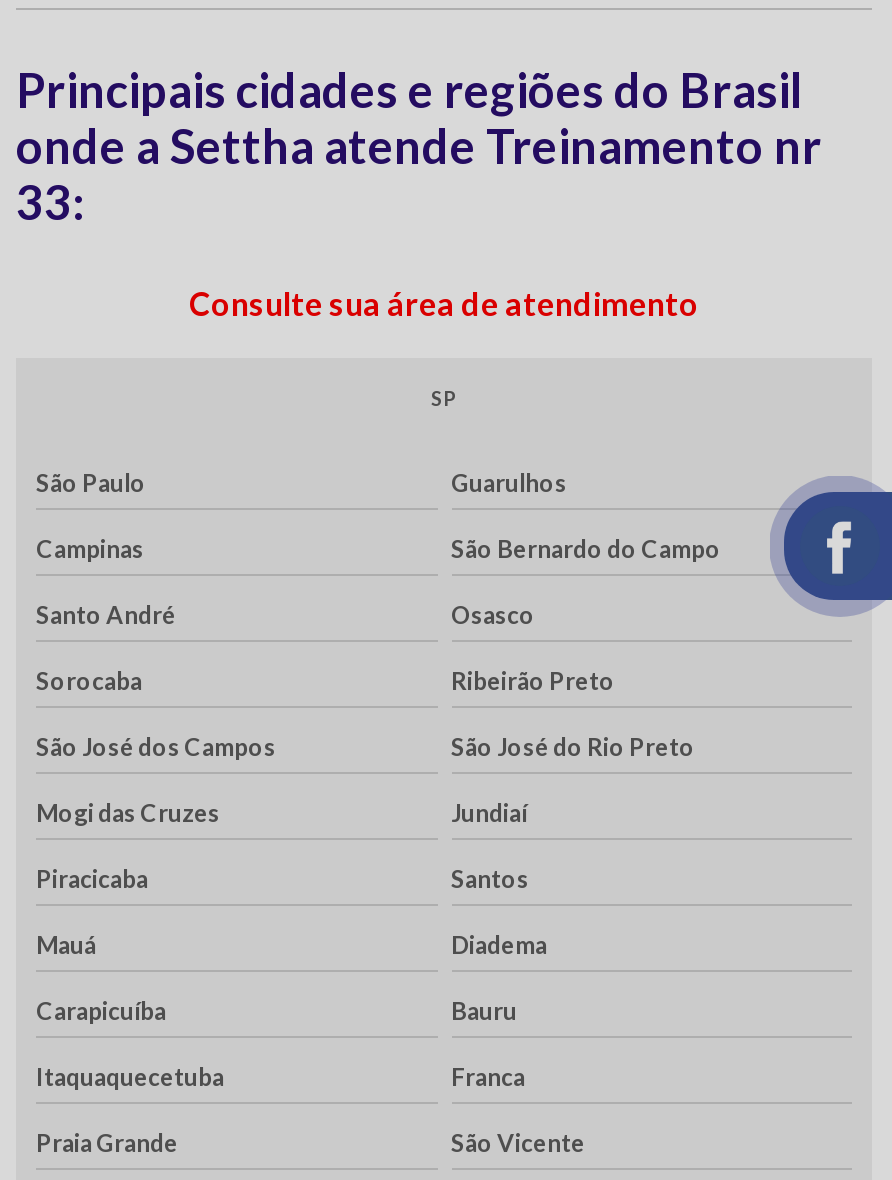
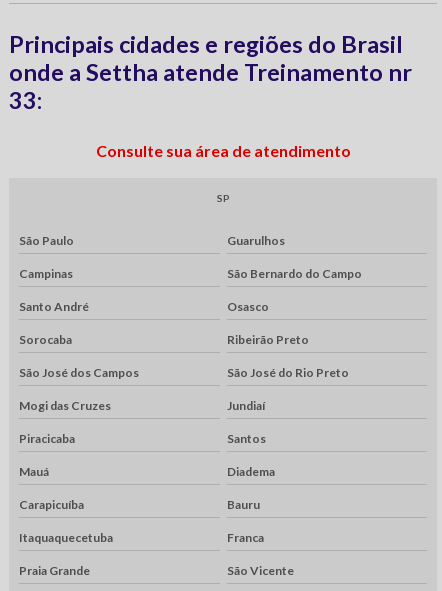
- [image]
